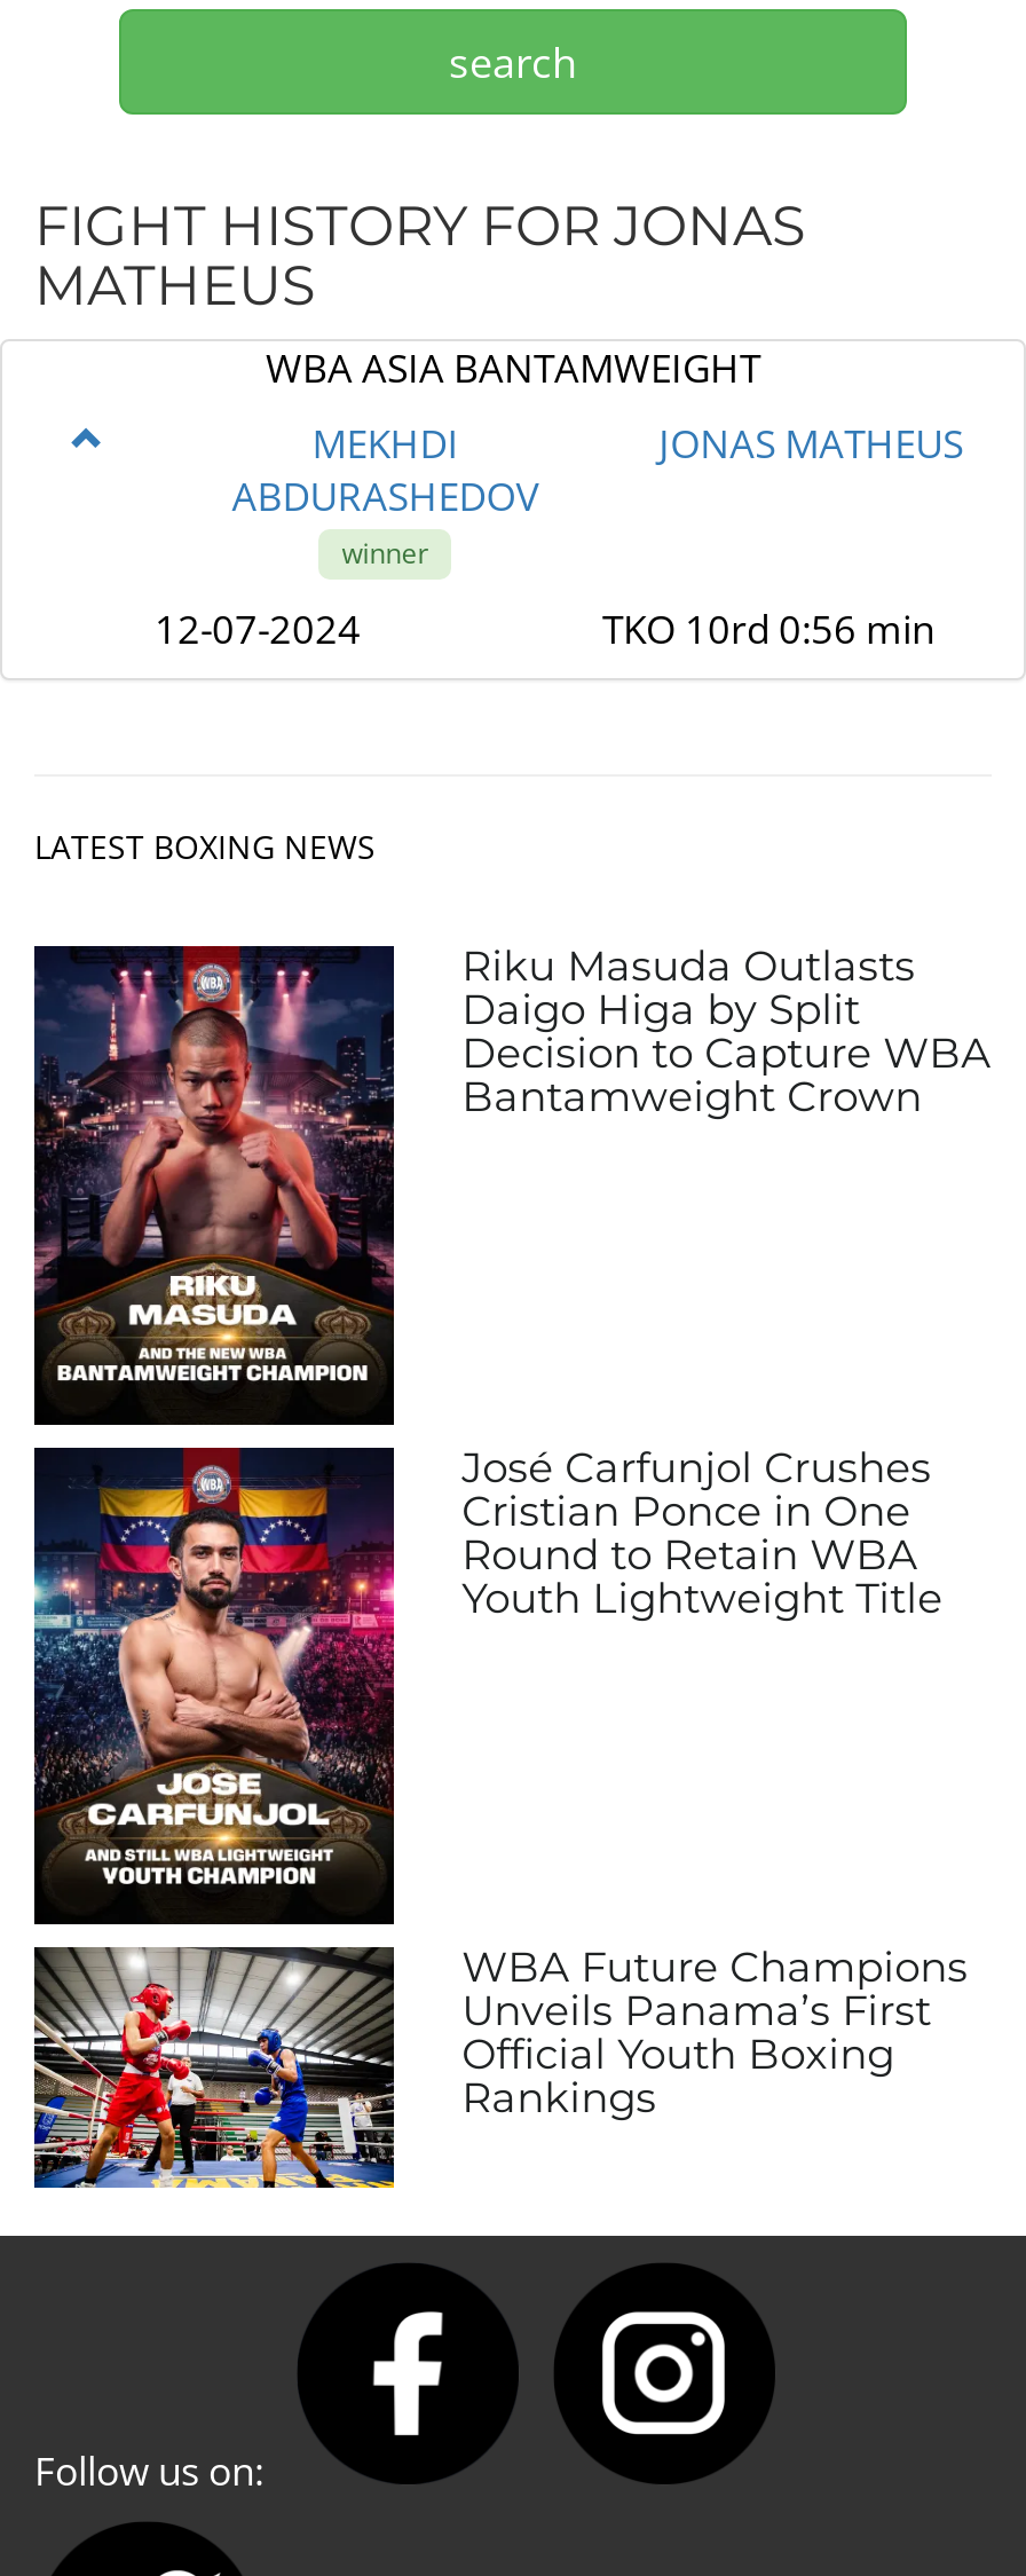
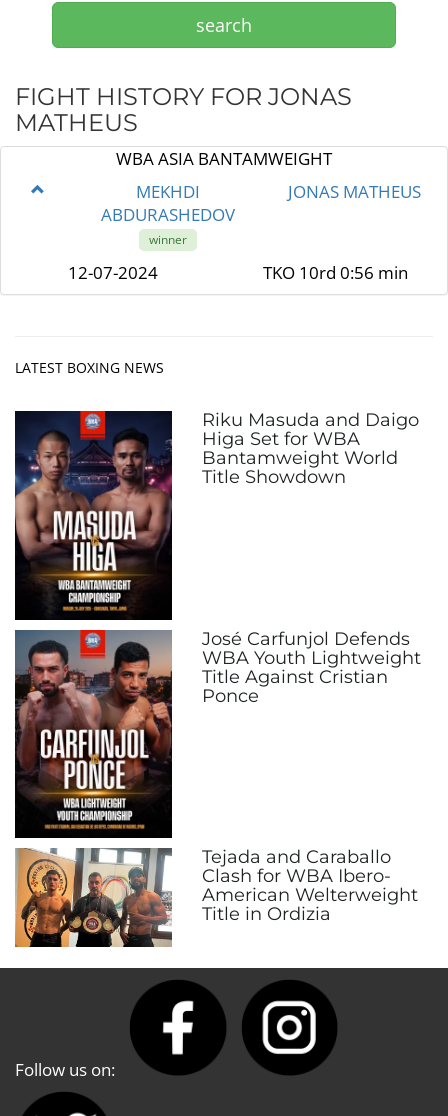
- [image]
- Riku Masuda Outlasts
- Daigo Higa by Split
- Decision to Capture WBA
- Bantamweight Crown
+ [image]
+ Riku Masuda and Daigo
+ Higa Set for WBA
+ Bantamweight World
+ Title Showdown

- [image]
- José Carfunjol Crushes
- Cristian Ponce in One
- Round to Retain WBA
- Youth Lightweight Title
+ [image]
+ José Carfunjol Defends
+ WBA Youth Lightweight
+ Title Against Cristian
+ Ponce

- [image]
- WBA Future Champions
- Unveils Panama’s First
- Official Youth Boxing
- Rankings
+ [image]
+ Tejada and Caraballo
+ Clash for WBA Ibero-
+ American Welterweight
+ Title in Ordizia
